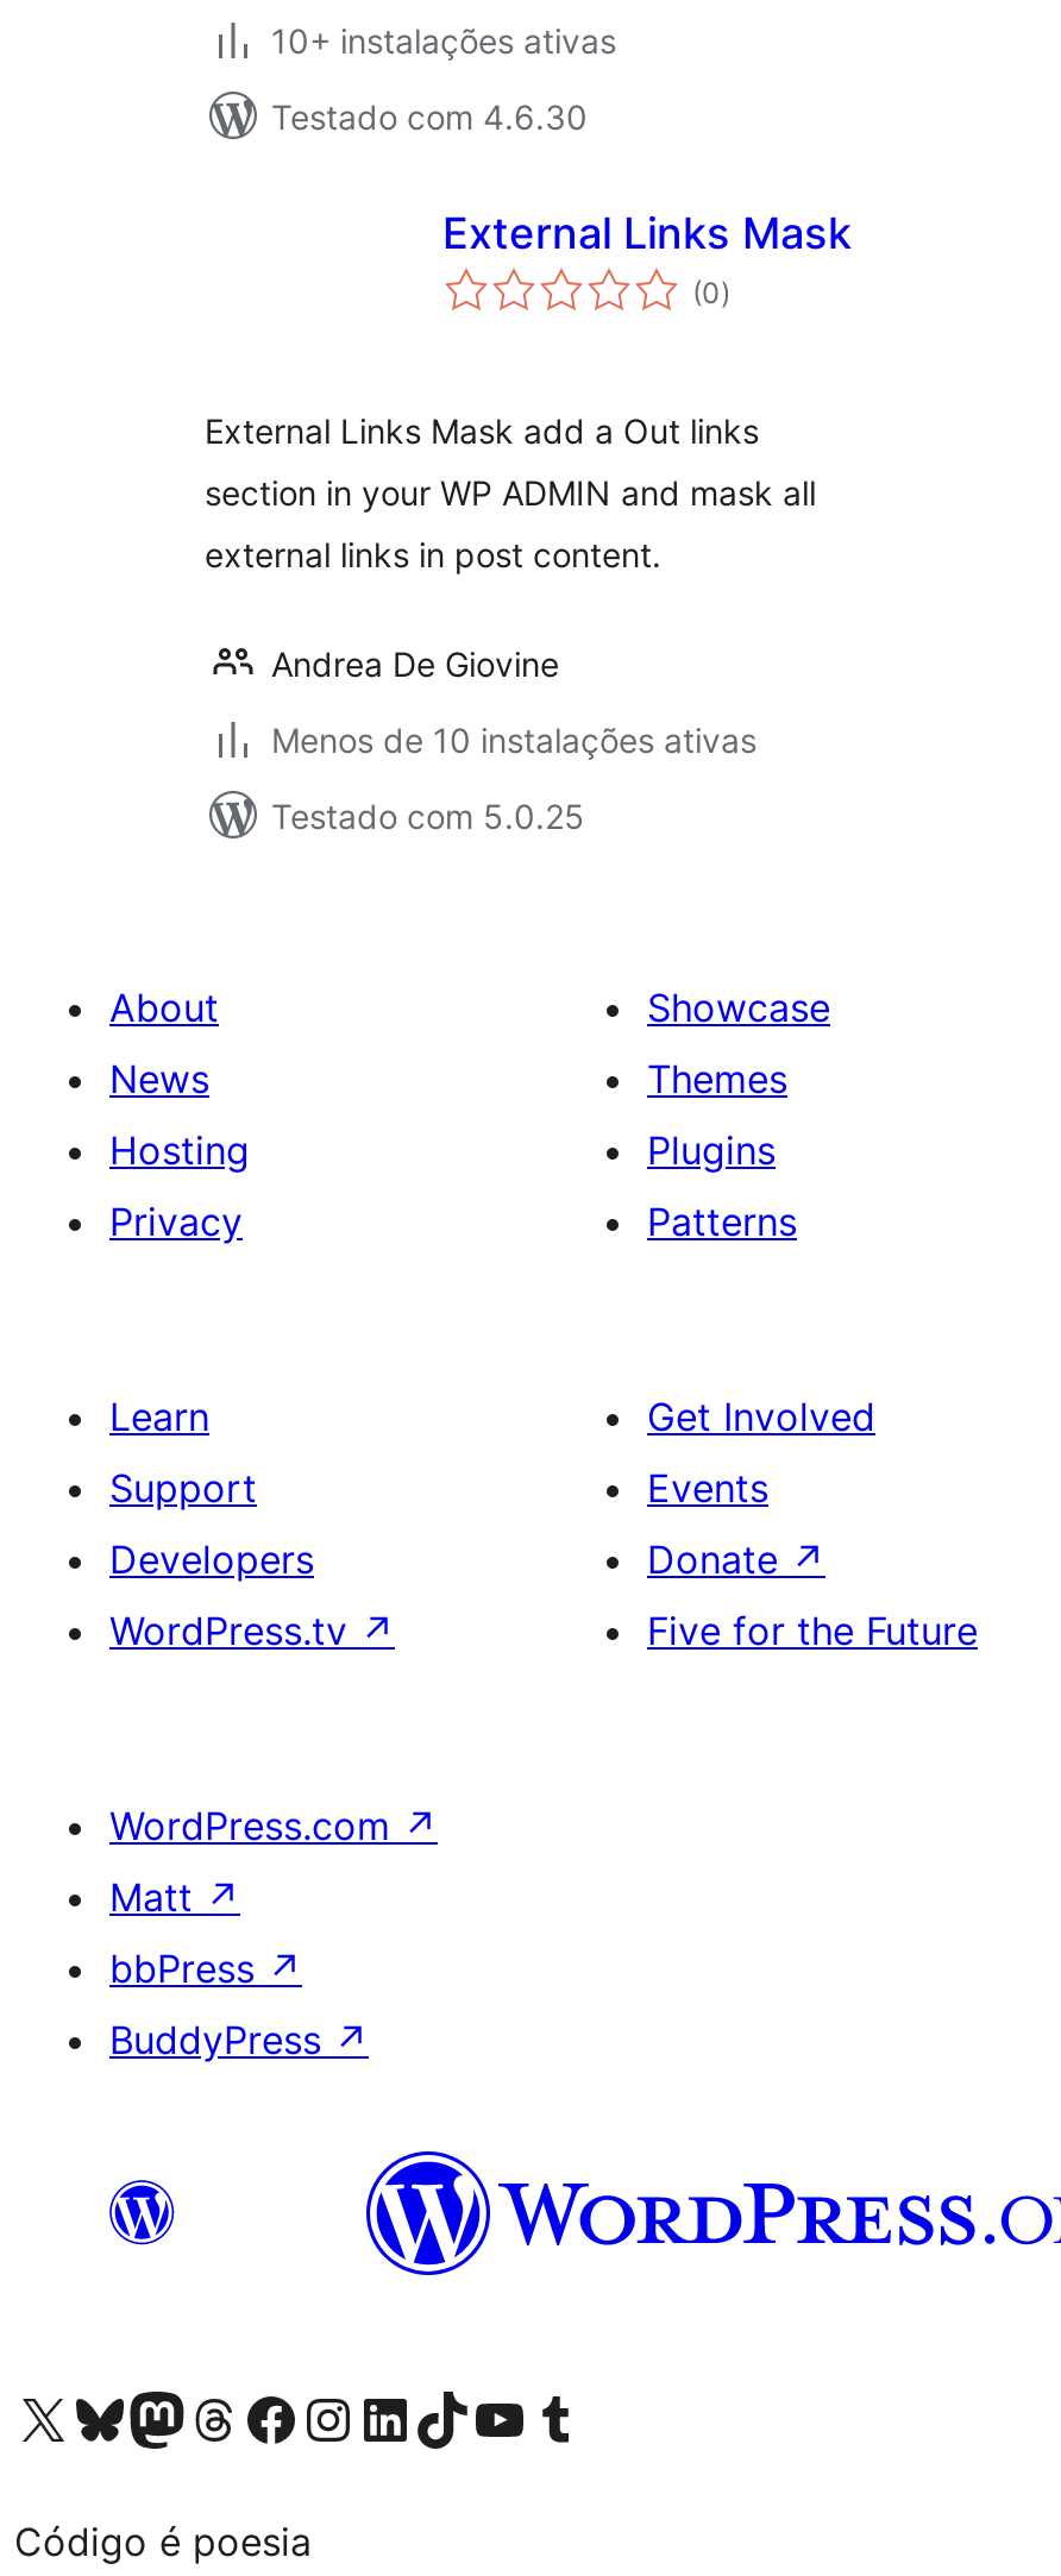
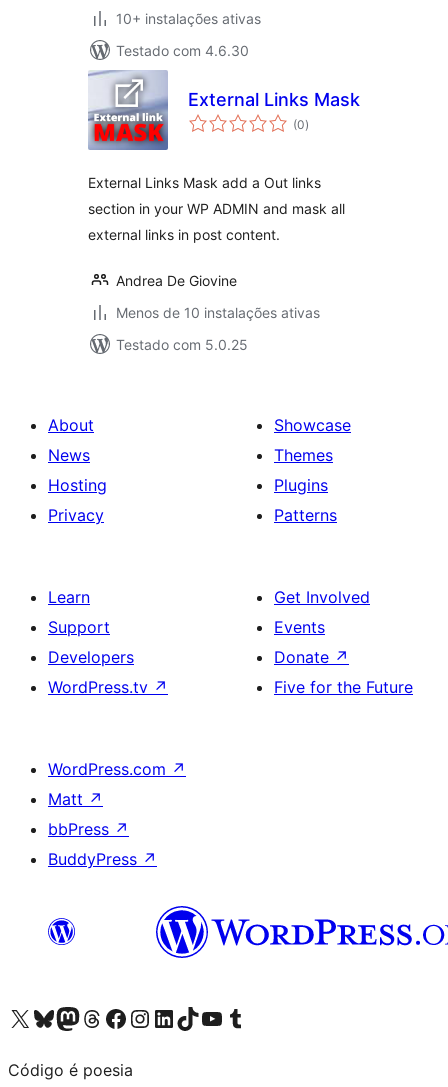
+ [image]
